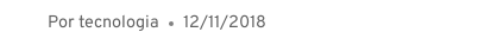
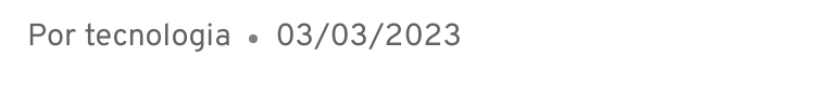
- Por tecnologia 12/11/2018
+ Por tecnologia 03/03/2023
